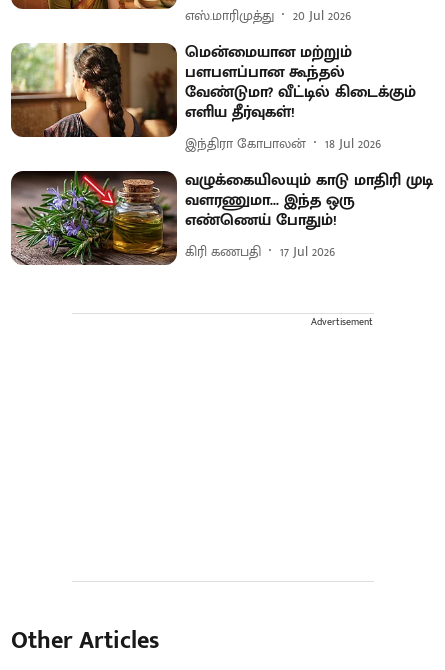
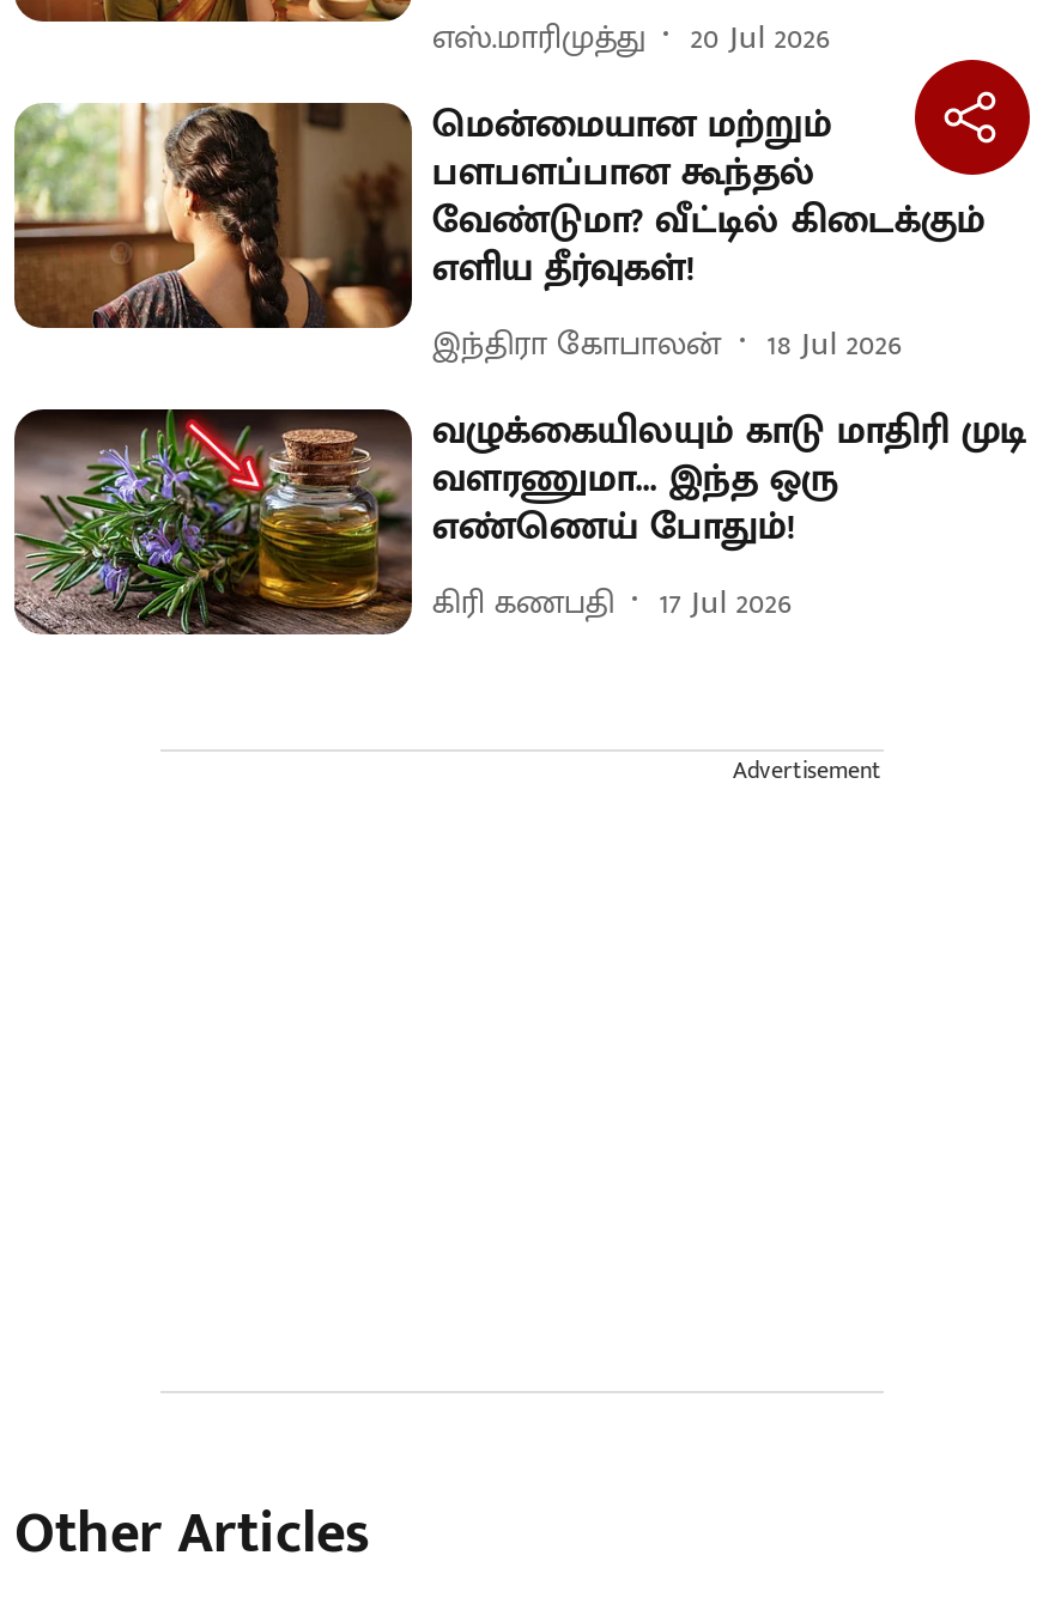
+ [image]
